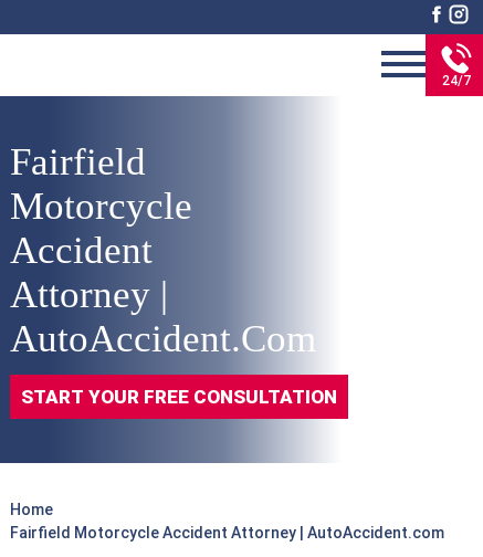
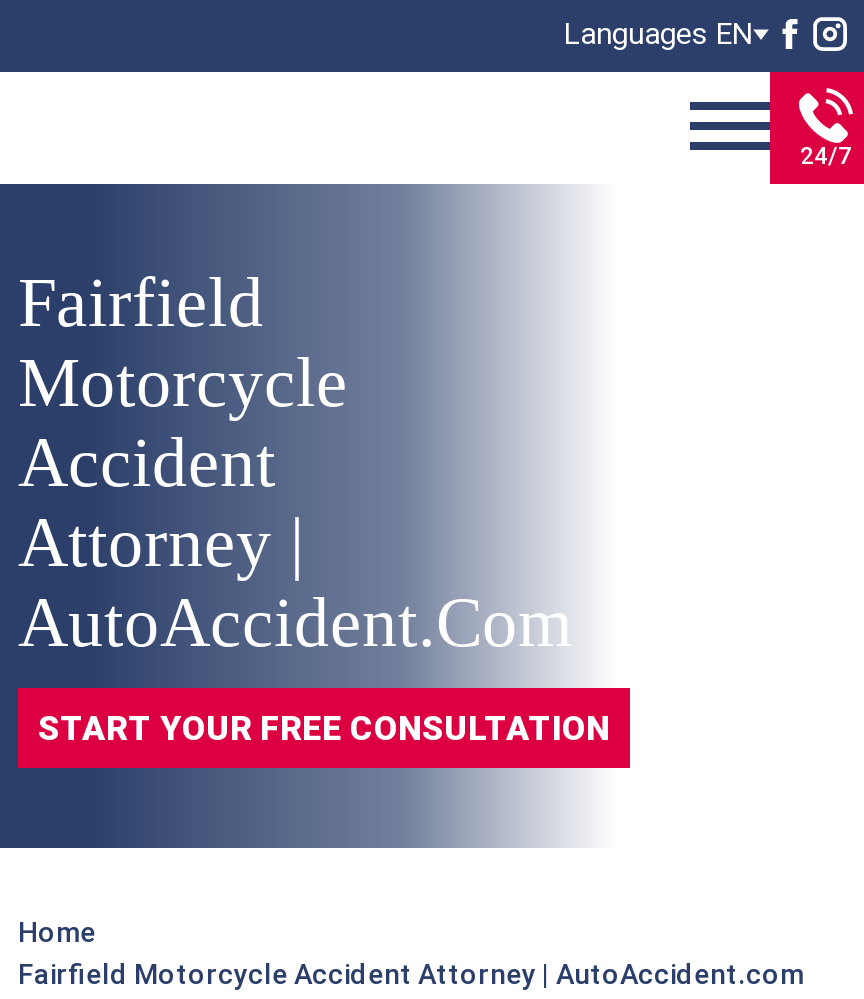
+ Languages EN
